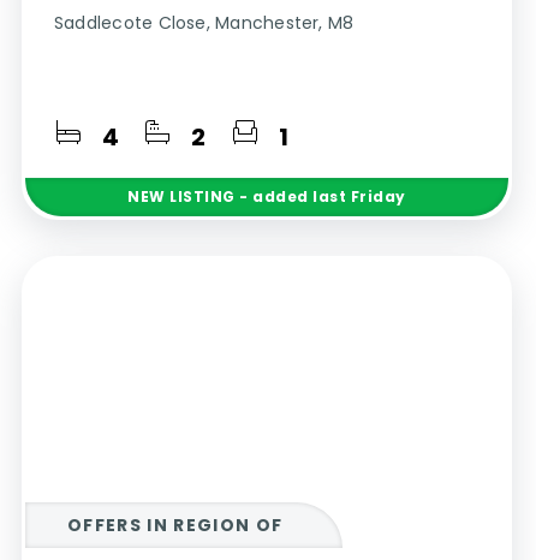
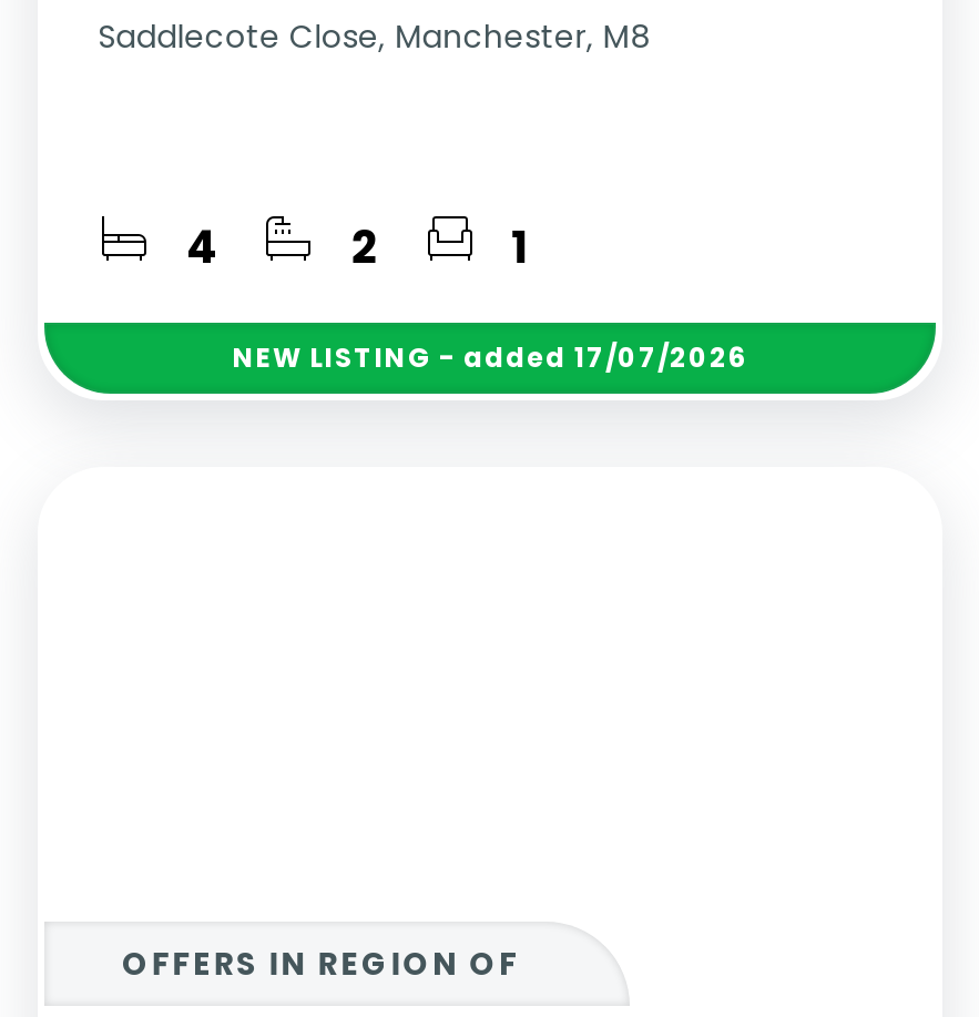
- NEW LISTING - added last Friday
+ NEW LISTING - added 17/07/2026
